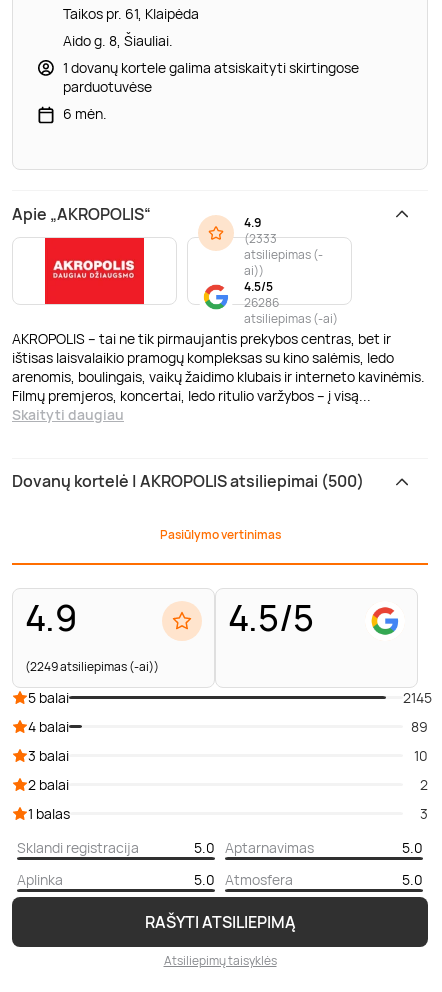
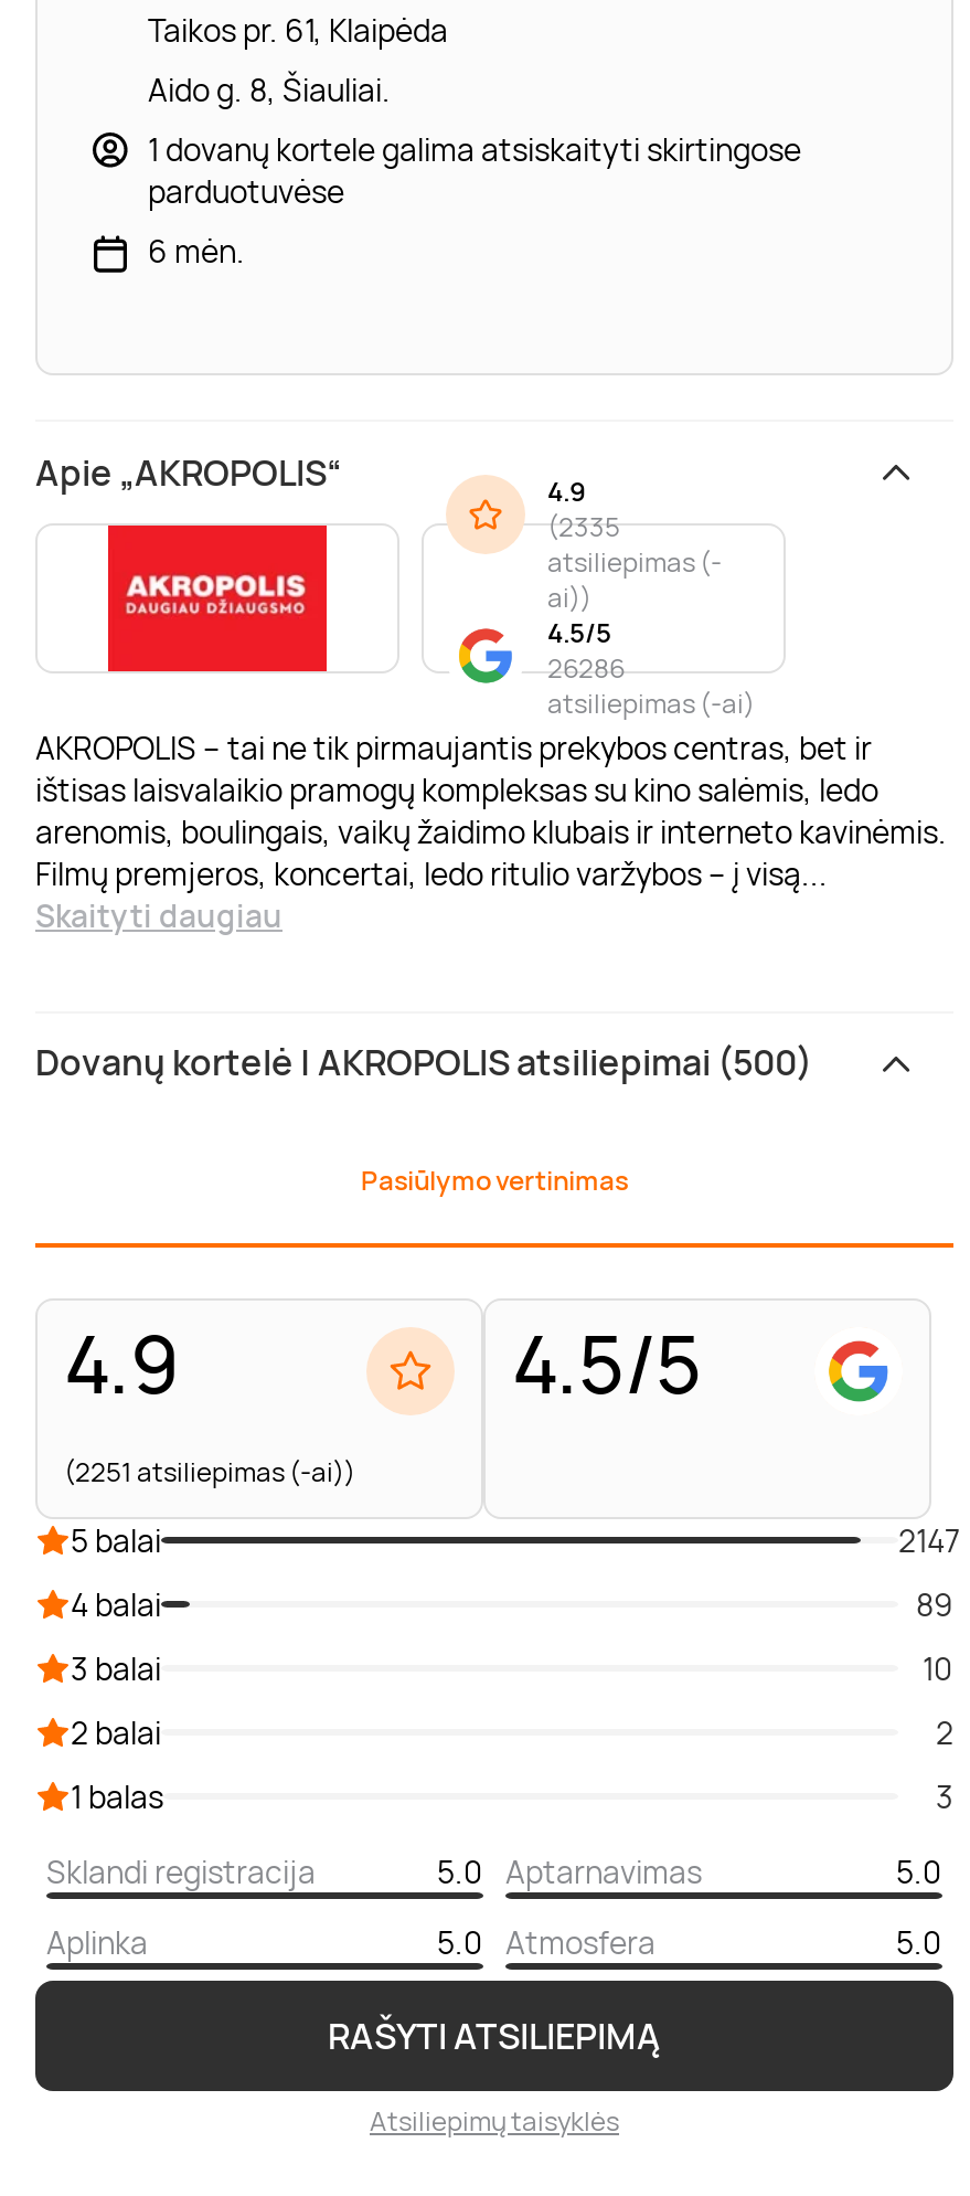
- (2333
+ (2335

- (2249 atsiliepimas (-ai))
+ (2251 atsiliepimas (-ai))

- 2145
+ 2147
